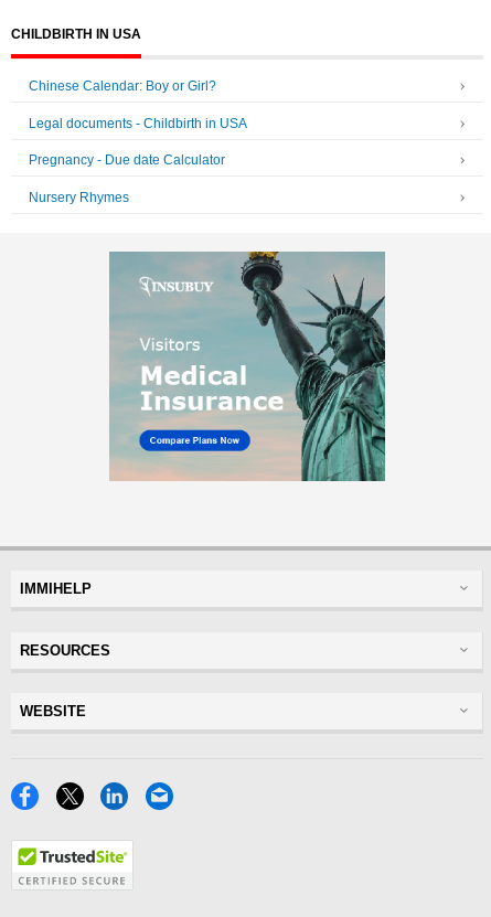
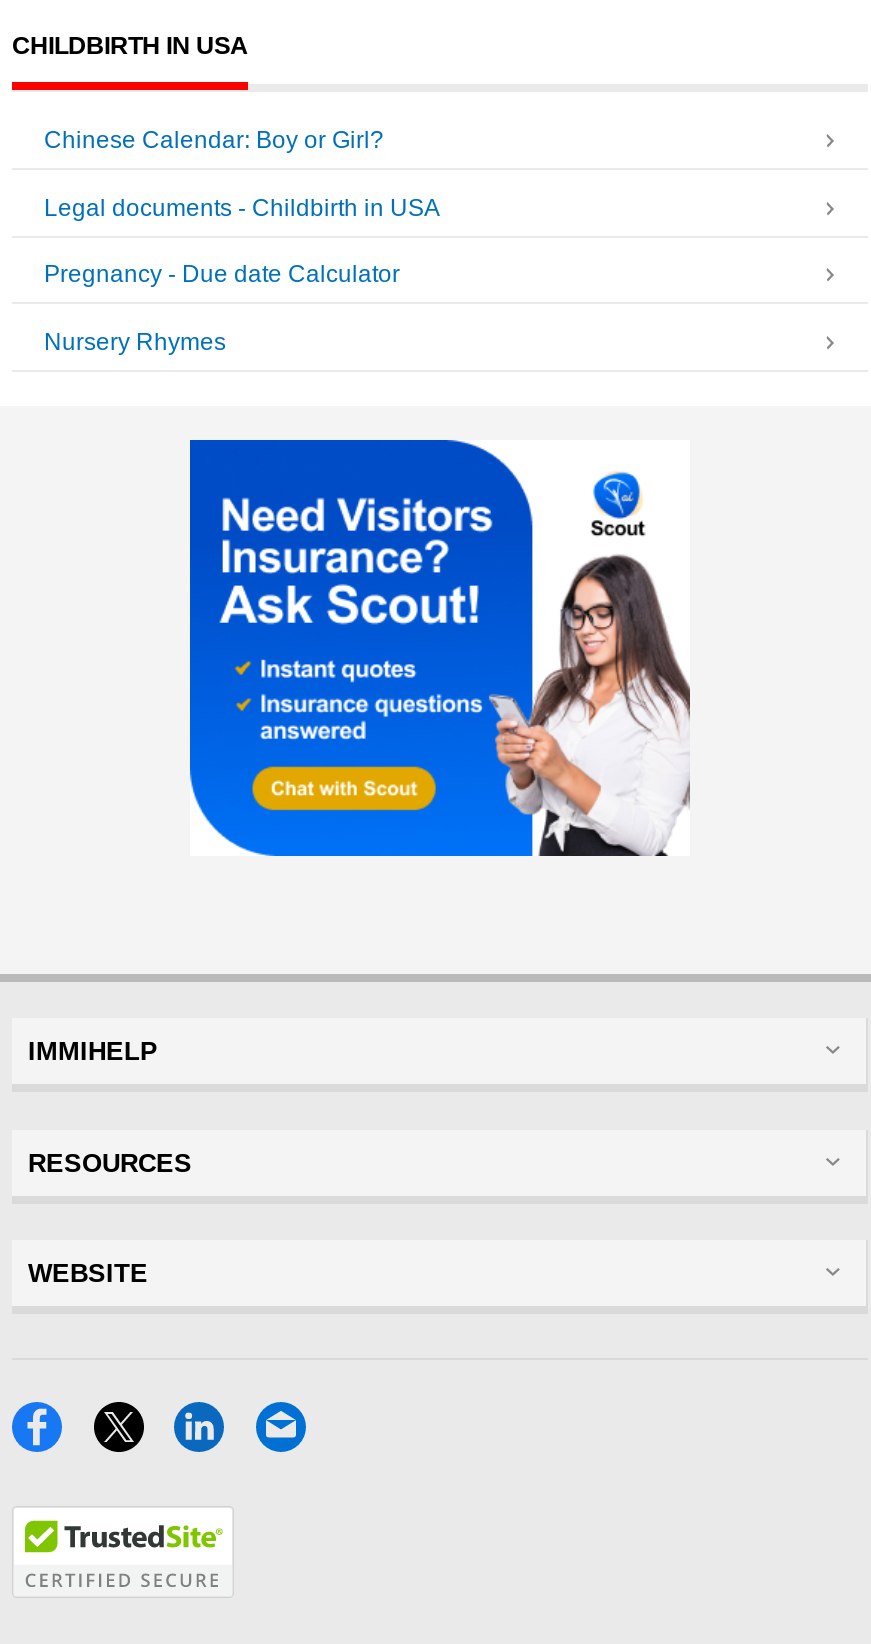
- [image]
+ [image]
